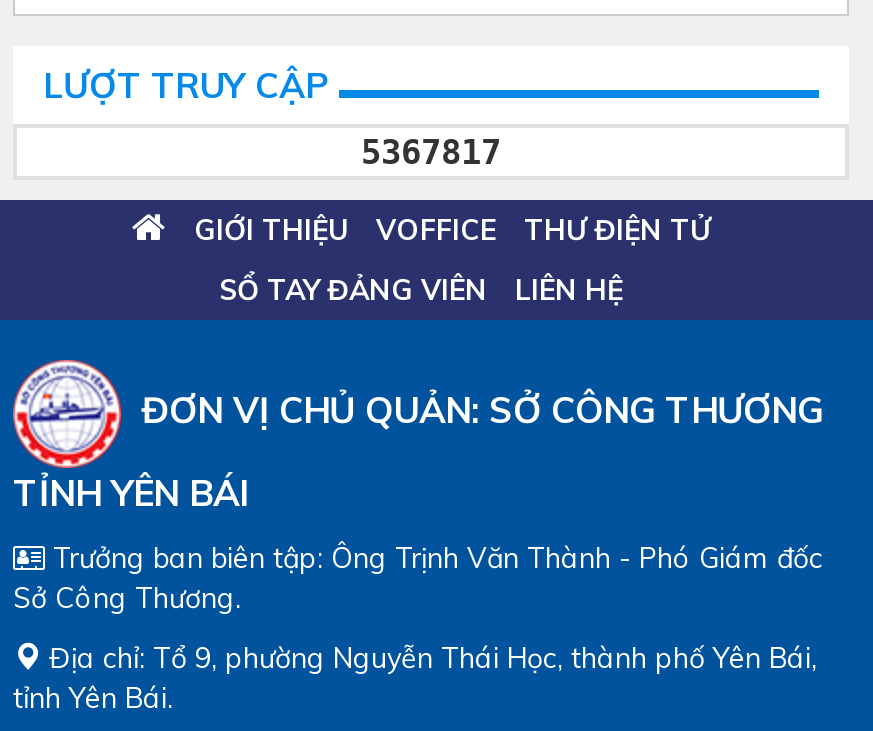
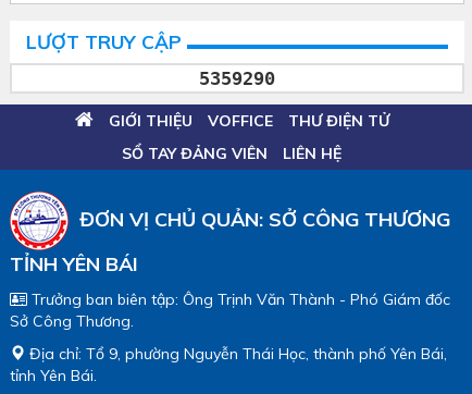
- 5367817
+ 5359290
